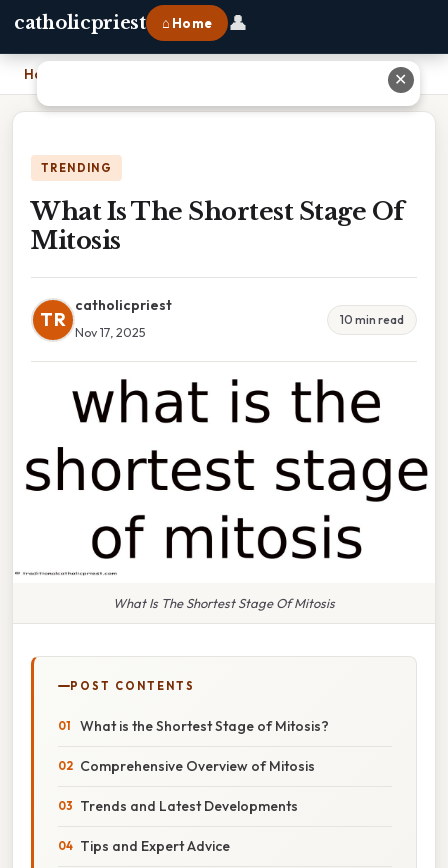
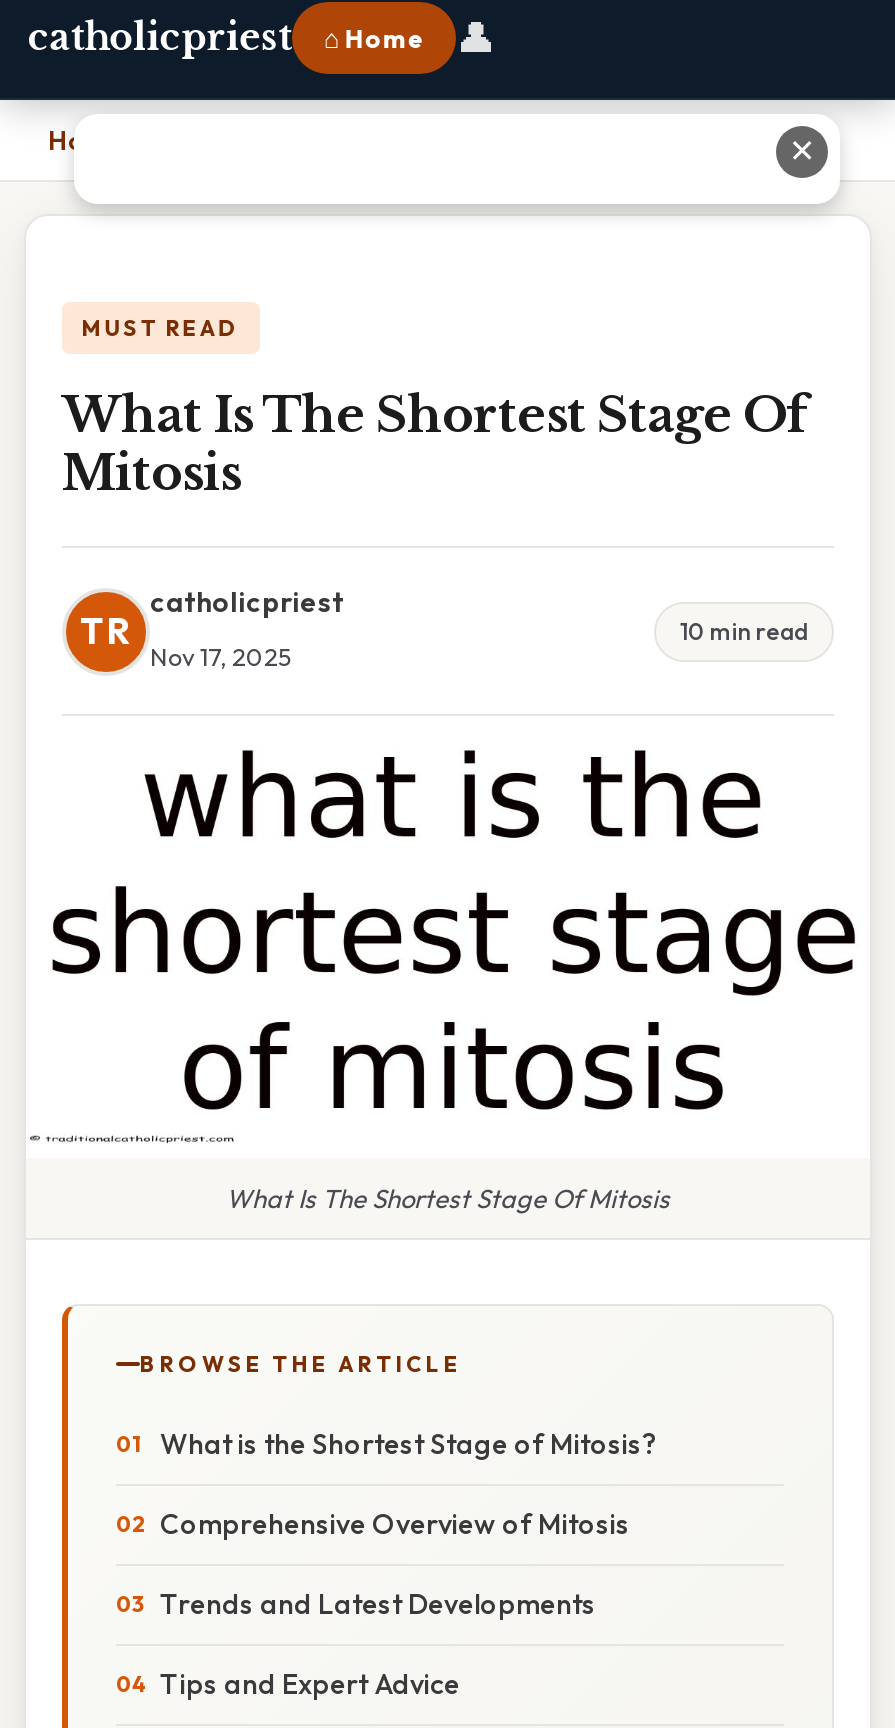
- TRENDING
+ MUST READ

- POST CONTENTS
+ BROWSE THE ARTICLE
